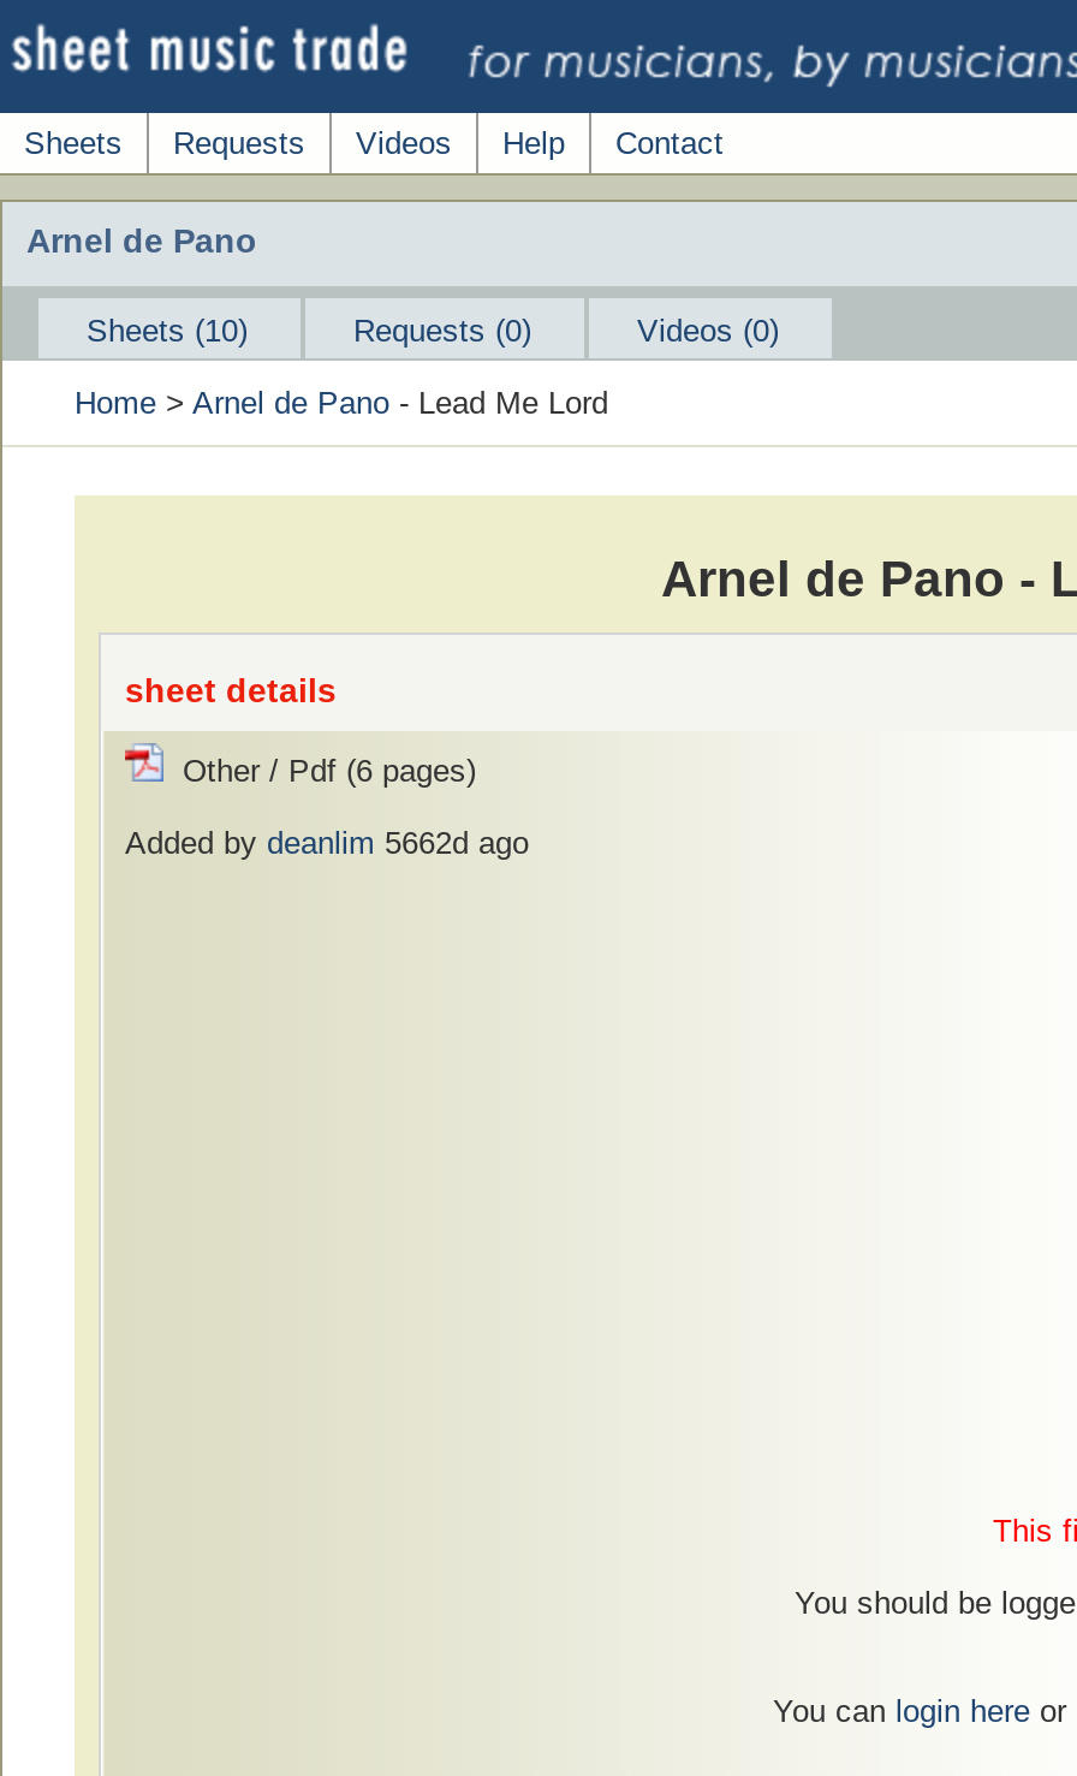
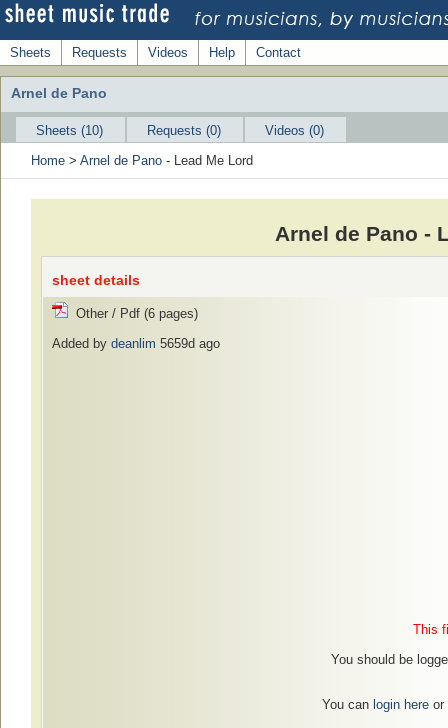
- Added by deanlim 5662d ago
+ Added by deanlim 5659d ago
